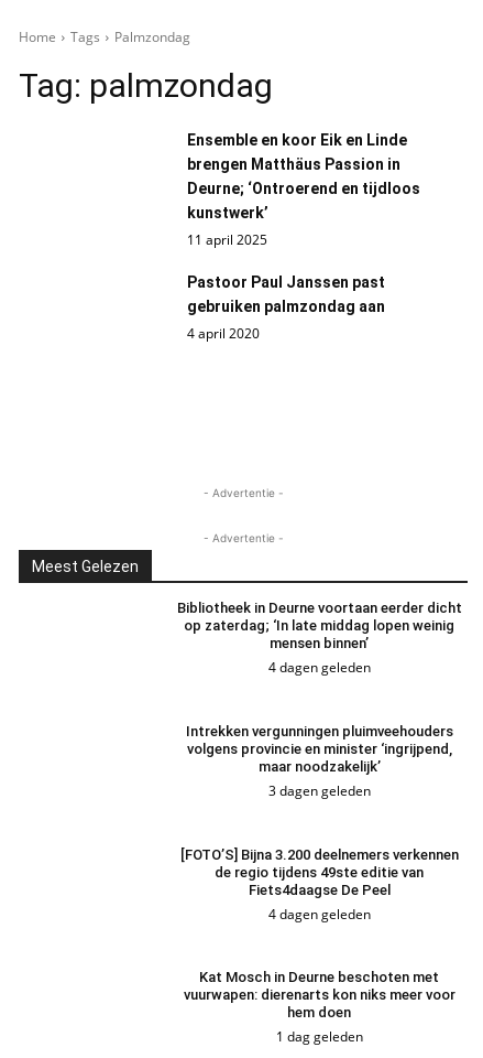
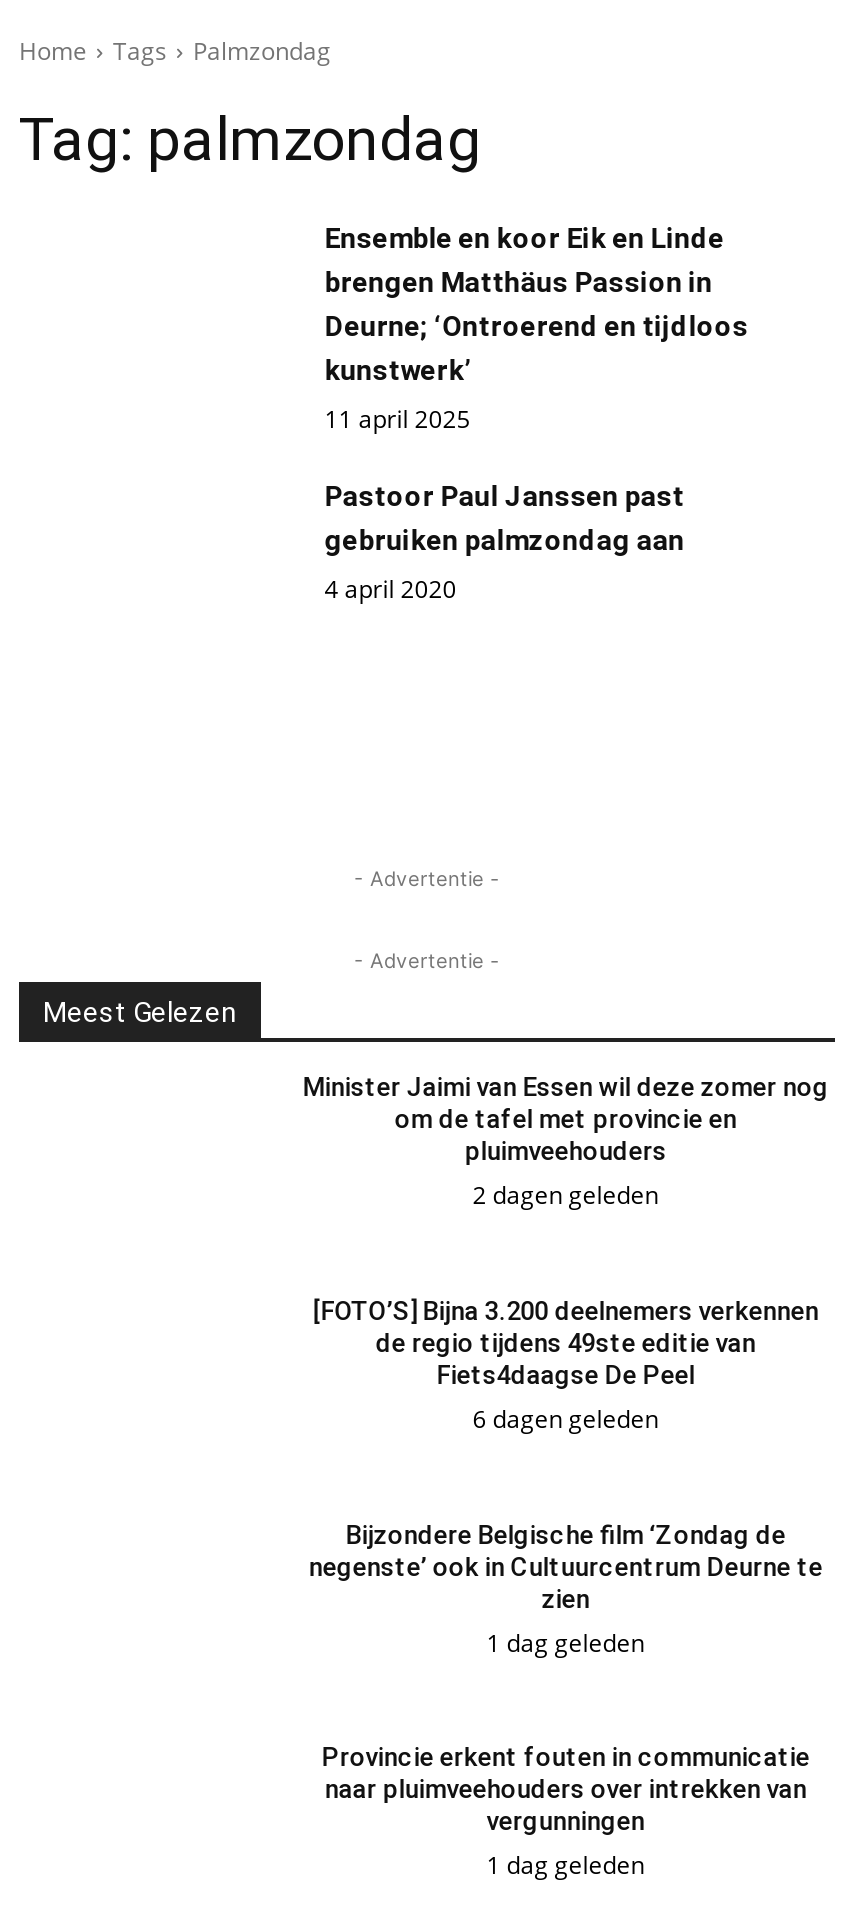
- Bibliotheek in Deurne voortaan eerder dicht
- op zaterdag; ‘In late middag lopen weinig
- mensen binnen’
- 4 dagen geleden
- Intrekken vergunningen pluimveehouders
- volgens provincie en minister ‘ingrijpend,
- maar noodzakelijk’
- 3 dagen geleden
+ Minister Jaimi van Essen wil deze zomer nog
+ om de tafel met provincie en
+ pluimveehouders
+ 2 dagen geleden

moved up: [FOTO’S] Bijna 3.200 deelnemers verkennen | de regio tijdens 49ste editie van | Fiets4daagse De Peel

- 4 dagen geleden
- Kat Mosch in Deurne beschoten met
- vuurwapen: dierenarts kon niks meer voor
- hem doen
+ 6 dagen geleden
+ Bijzondere Belgische film ‘Zondag de
+ negenste’ ook in Cultuurcentrum Deurne te
+ zien
+ 1 dag geleden
+ Provincie erkent fouten in communicatie
+ naar pluimveehouders over intrekken van
+ vergunningen
